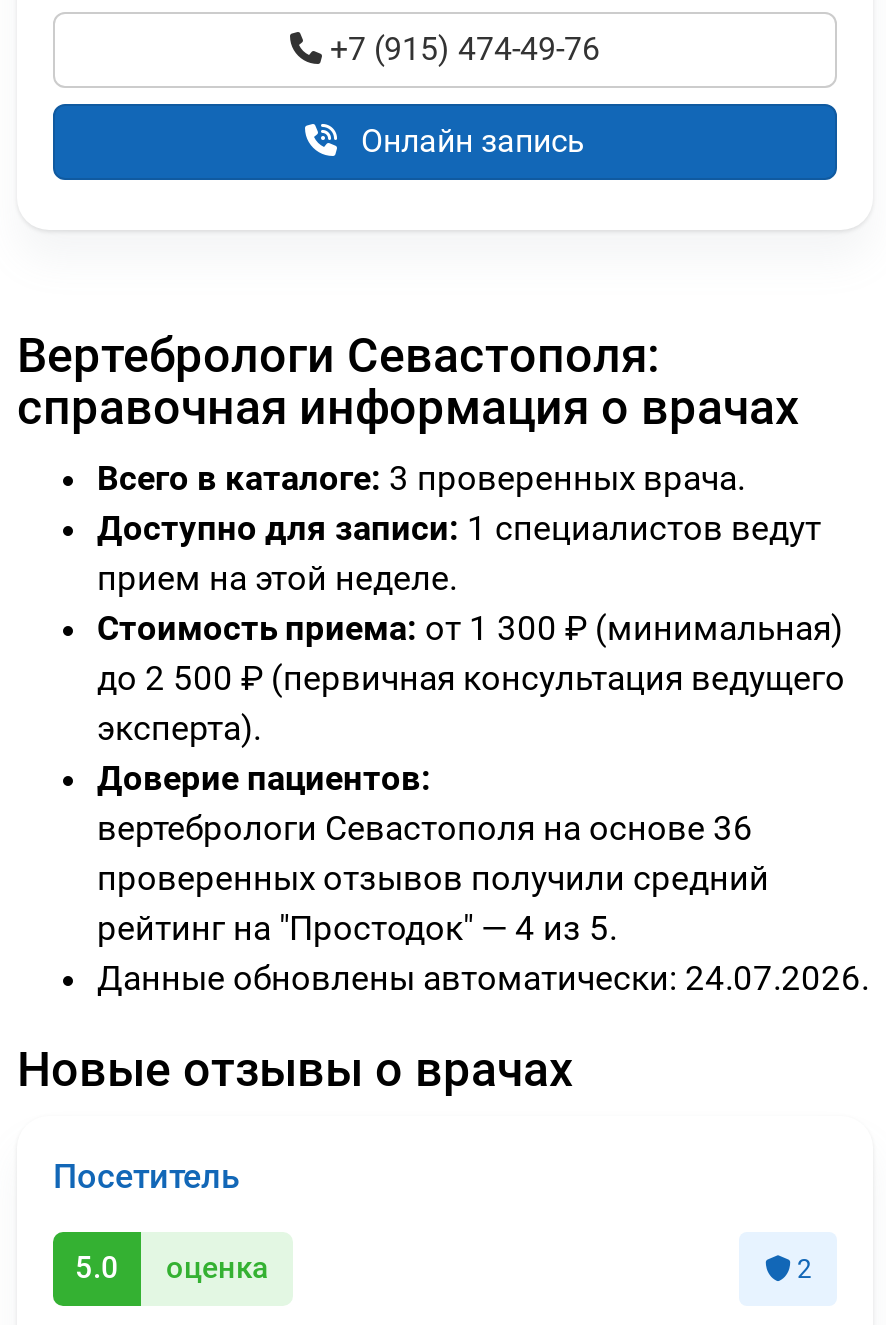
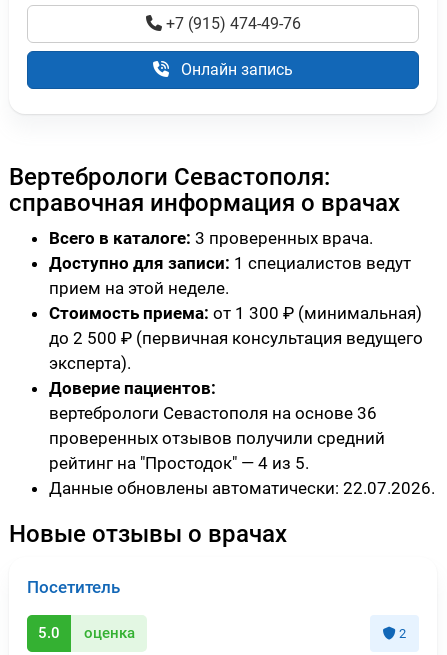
- Данные обновлены автоматически: 24.07.2026.
+ Данные обновлены автоматически: 22.07.2026.
